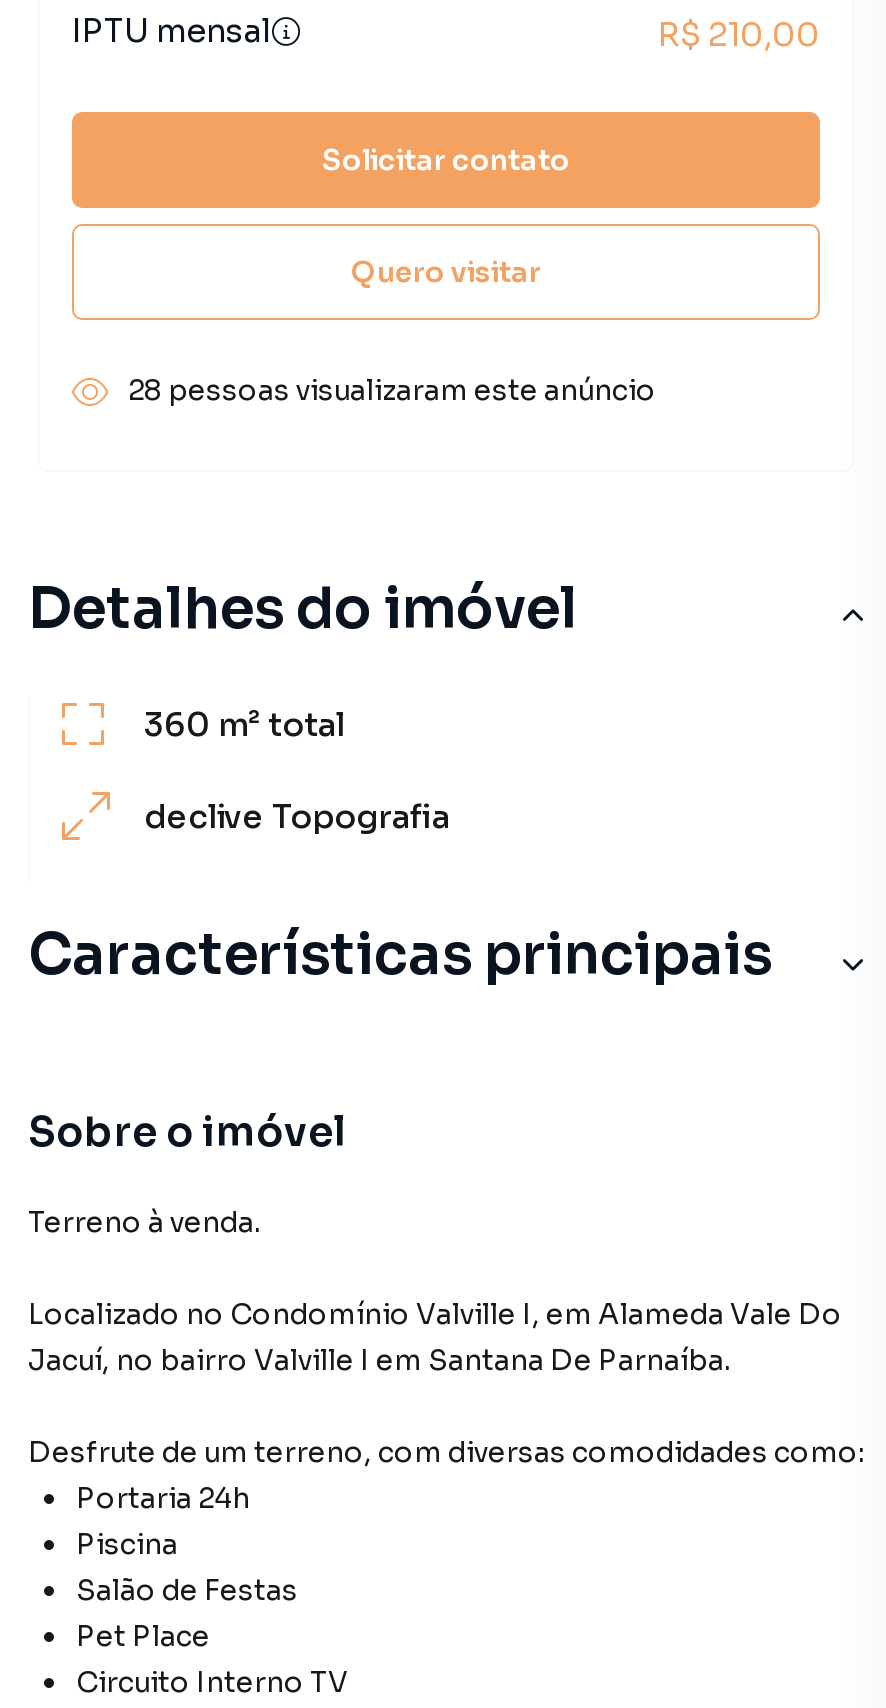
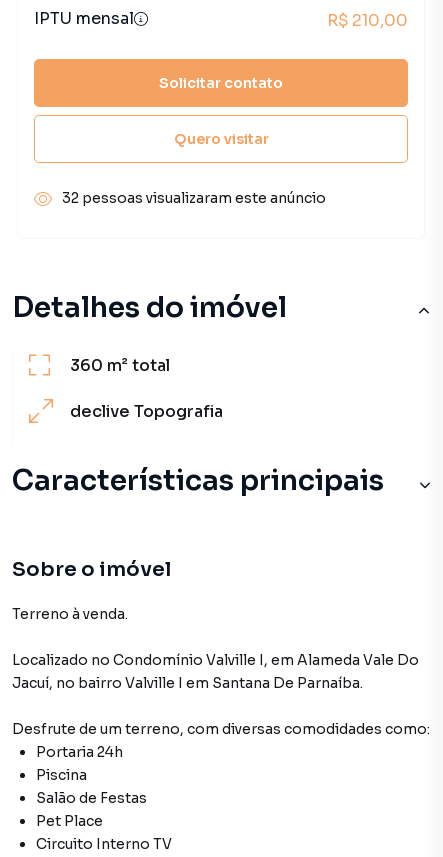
- 28 pessoas visualizaram este anúncio
+ 32 pessoas visualizaram este anúncio
